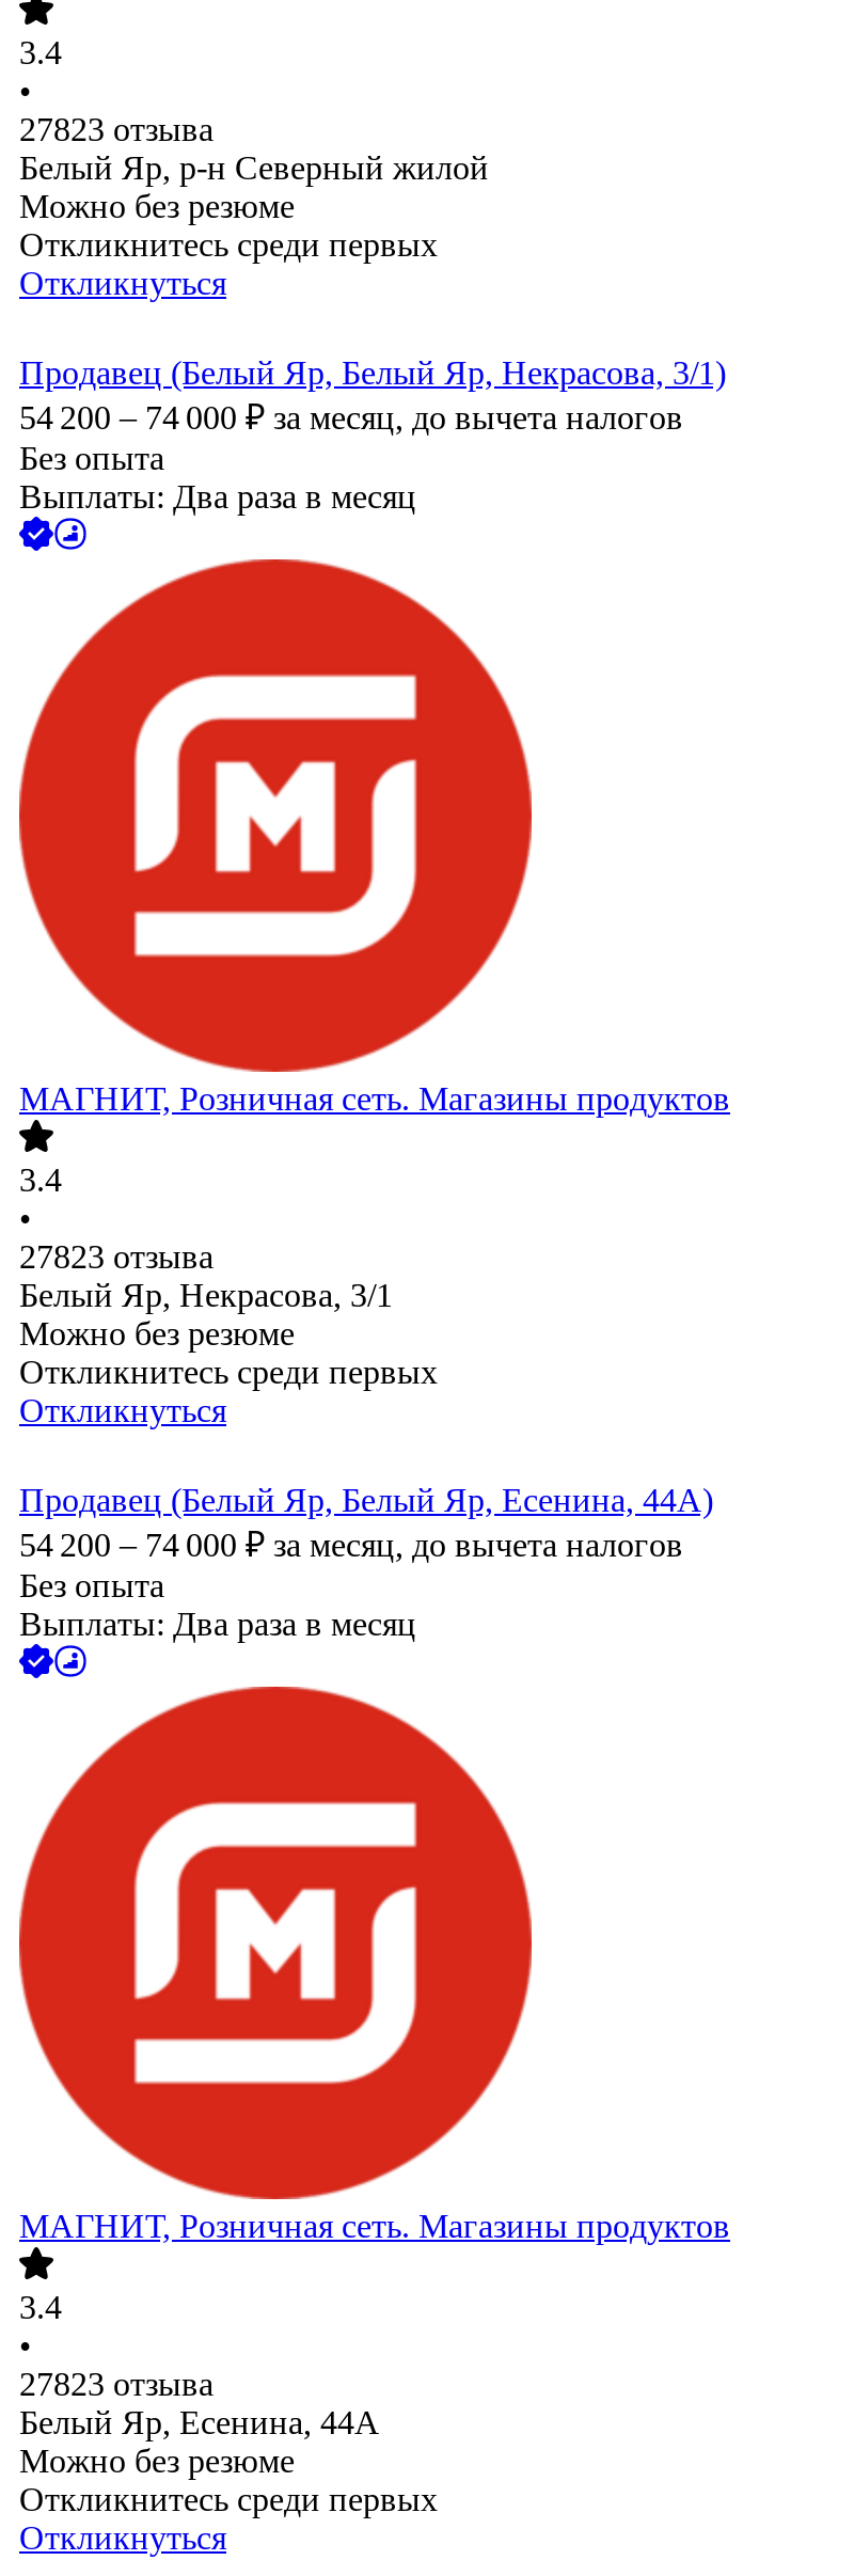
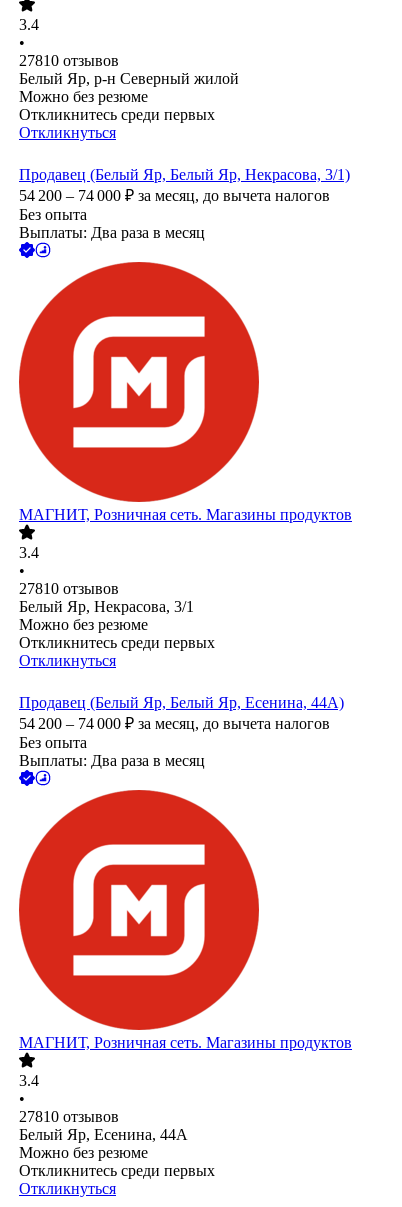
- 27823 отзыва
+ 27810 отзывов

- 27823 отзыва
+ 27810 отзывов

- 27823 отзыва
+ 27810 отзывов
